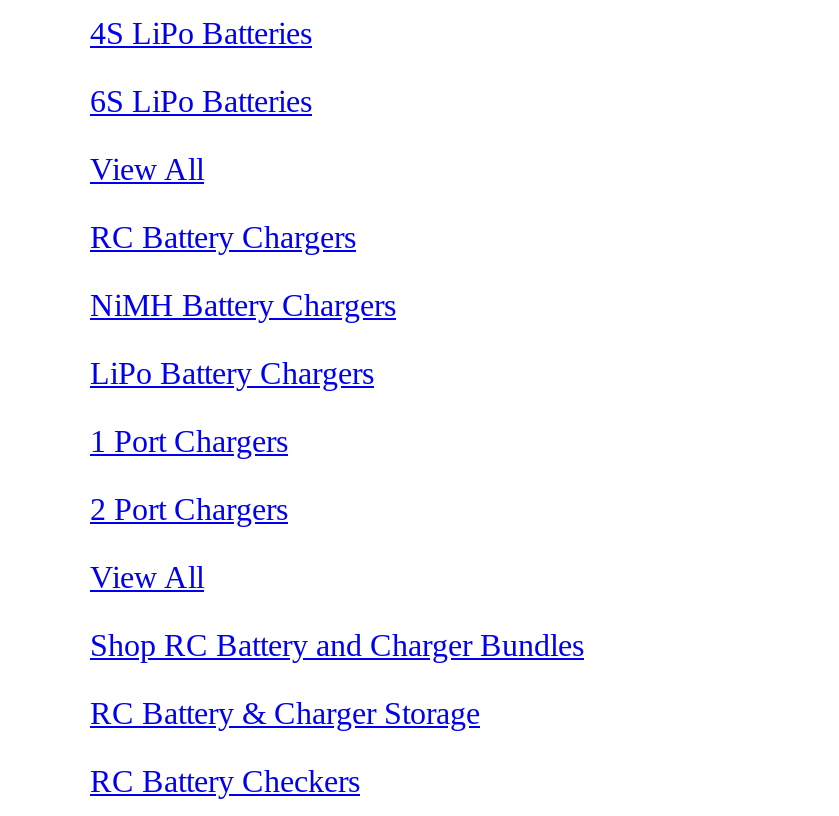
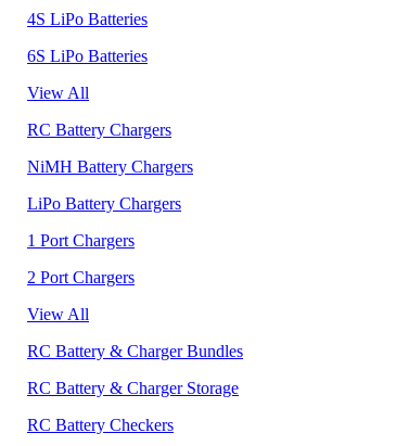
- Shop RC Battery and Charger Bundles
+ RC Battery & Charger Bundles
